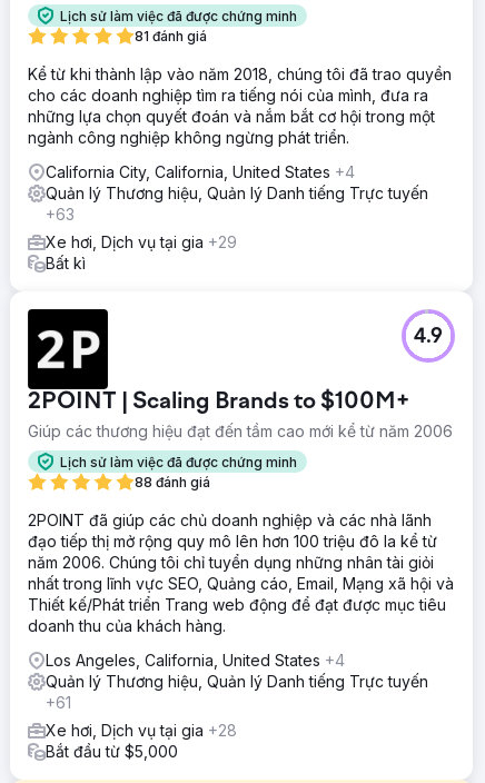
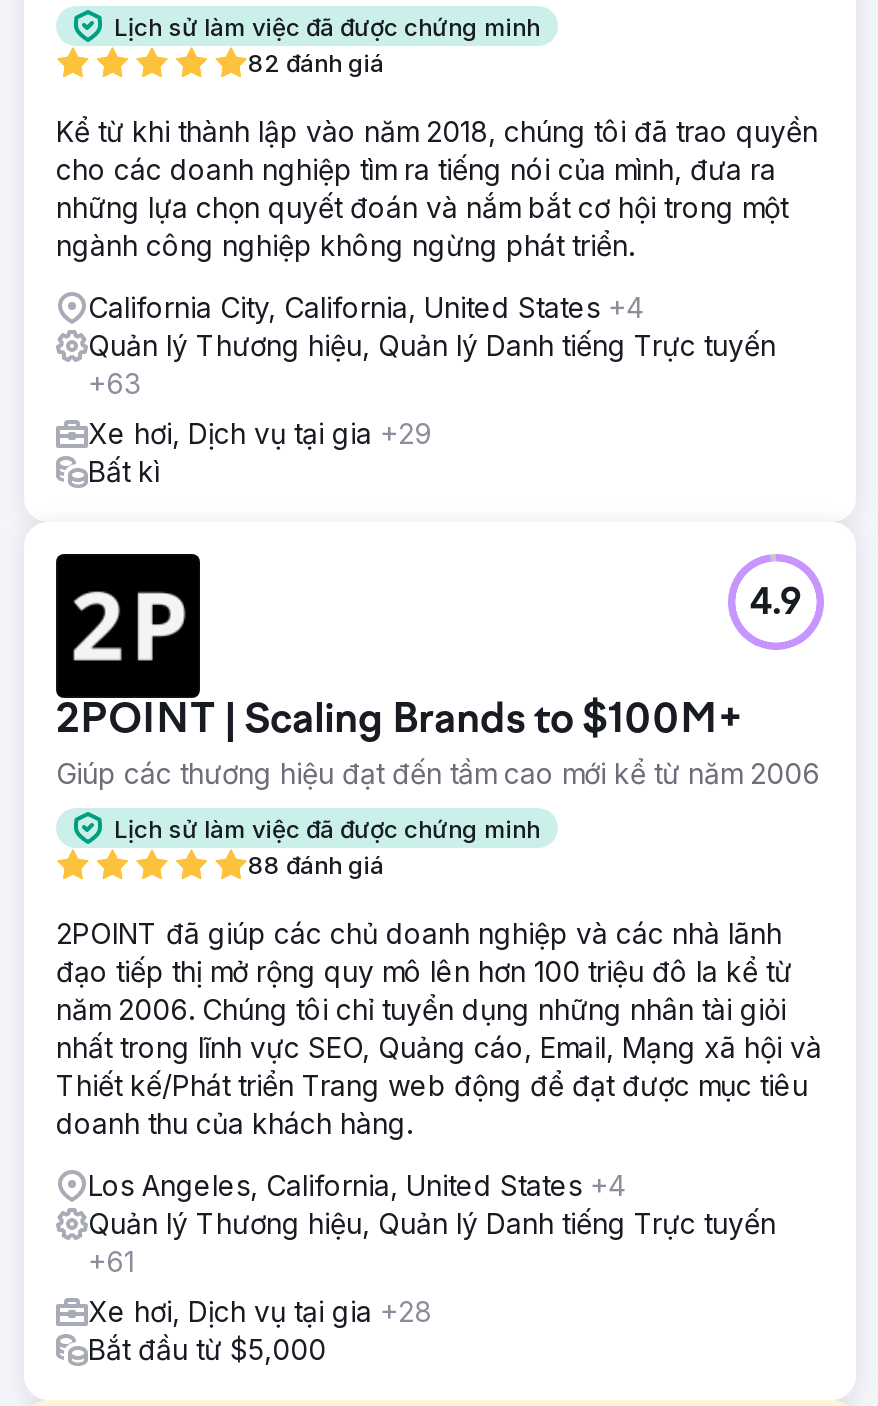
- 81 đánh giá
+ 82 đánh giá
